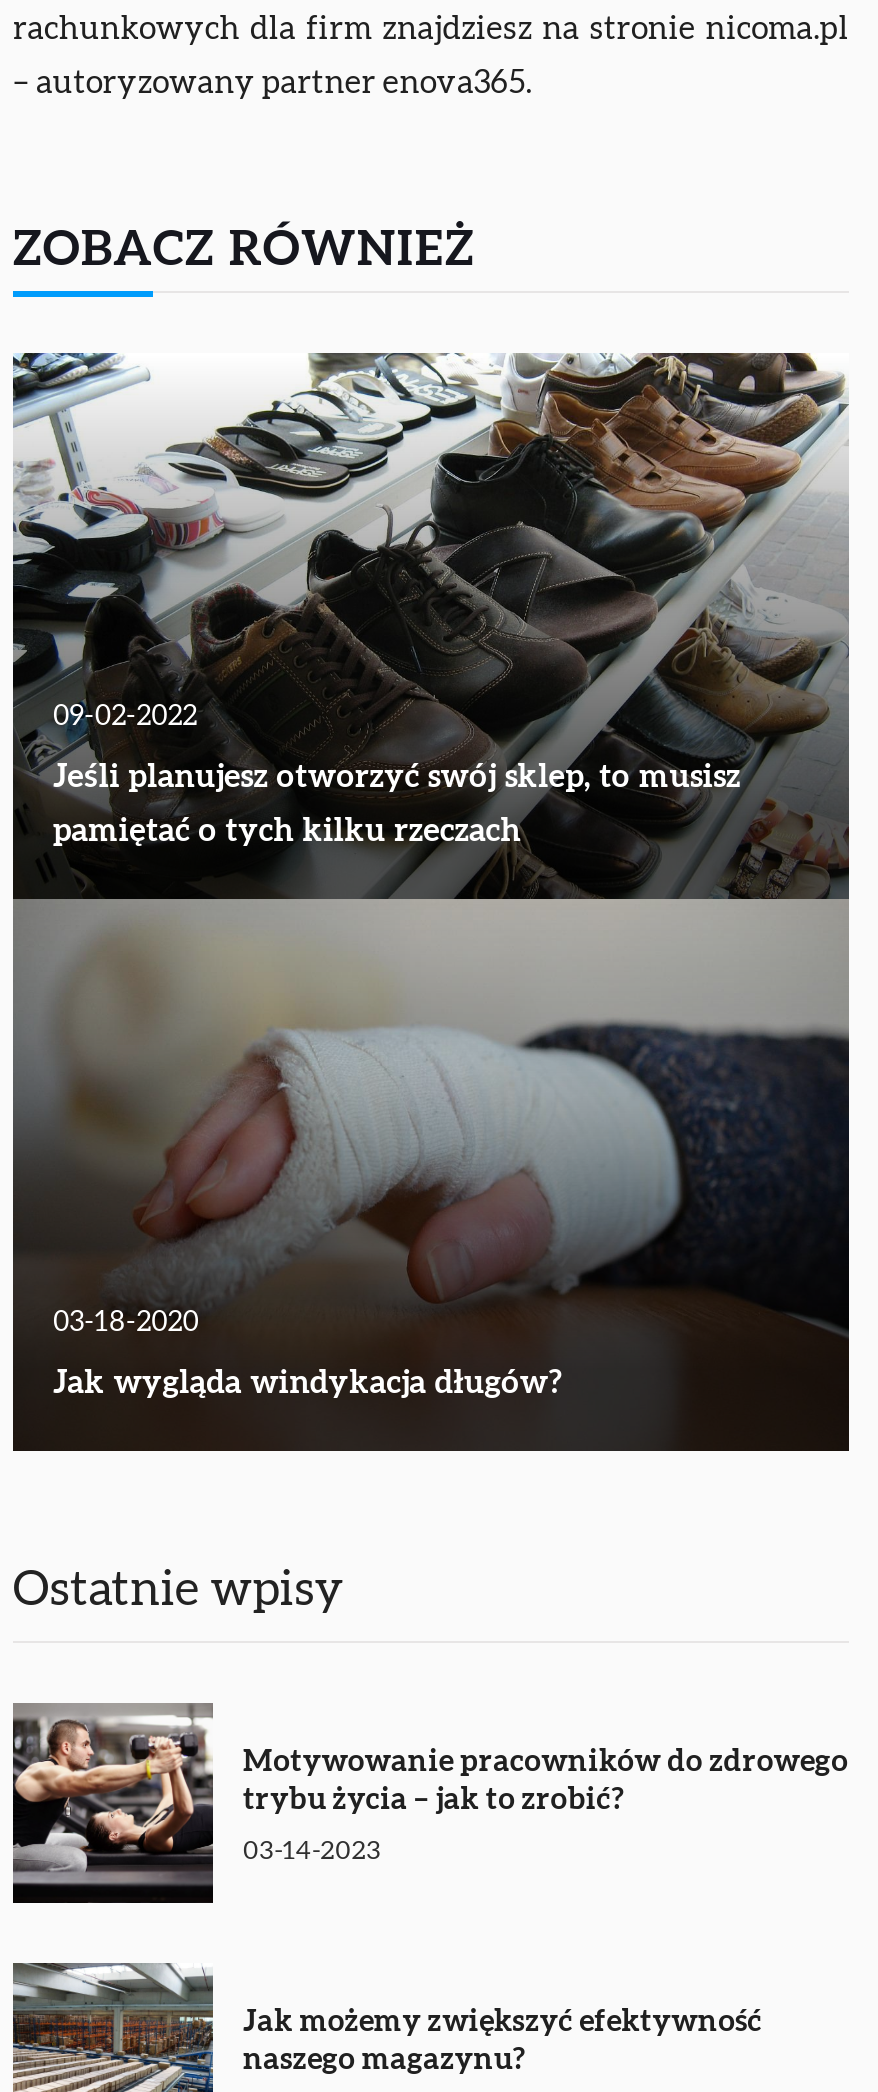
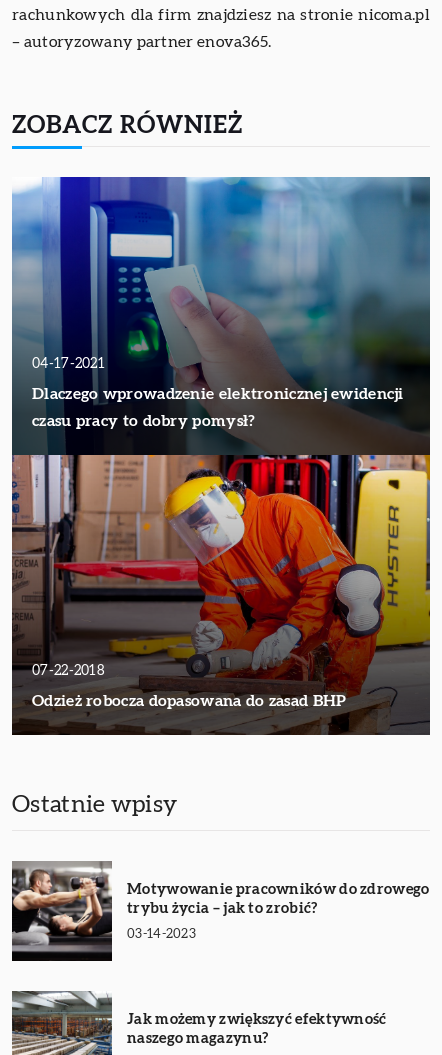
- [image]
- 09-02-2022
+ [image]
+ 04-17-2021

- Jeśli planujesz otworzyć swój sklep, to musisz
+ Dlaczego wprowadzenie elektronicznej ewidencji

- pamiętać o tych kilku rzeczach
+ czasu pracy to dobry pomysł?

- 03-18-2020
+ 07-22-2018

- Jak wygląda windykacja długów?
+ Odzież robocza dopasowana do zasad BHP
